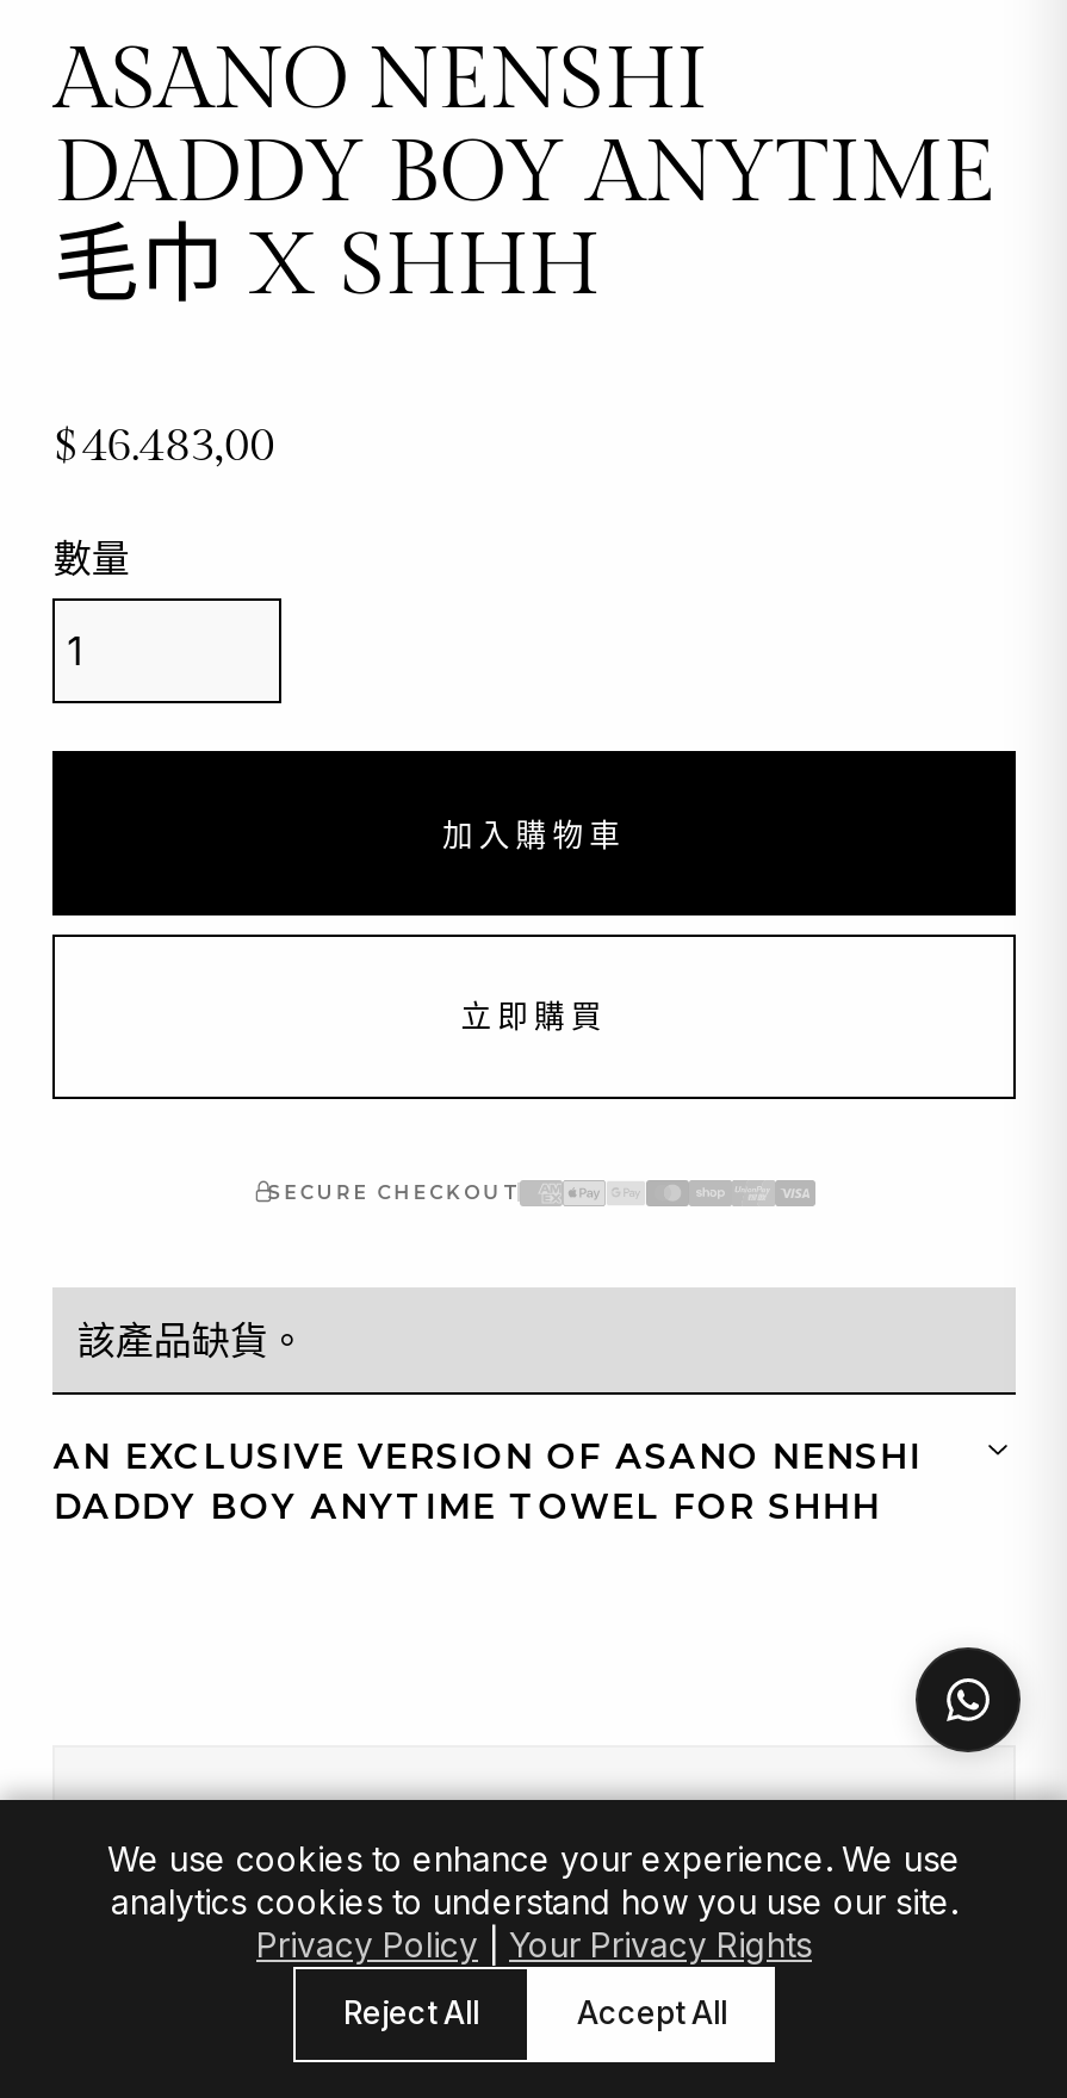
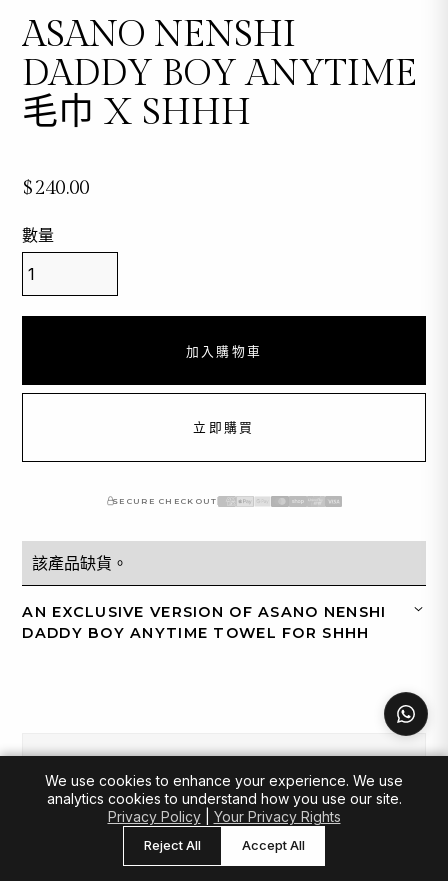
- $46.483,00
+ $240.00
